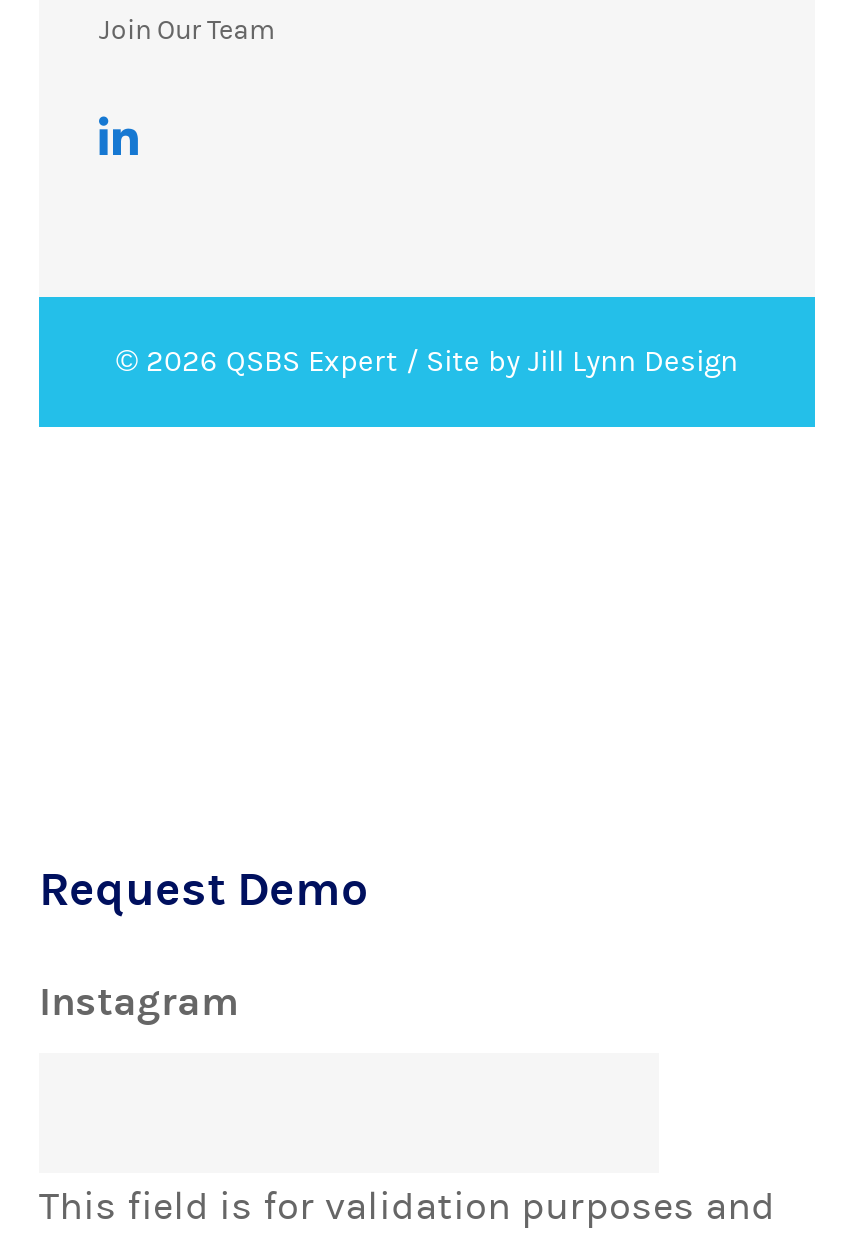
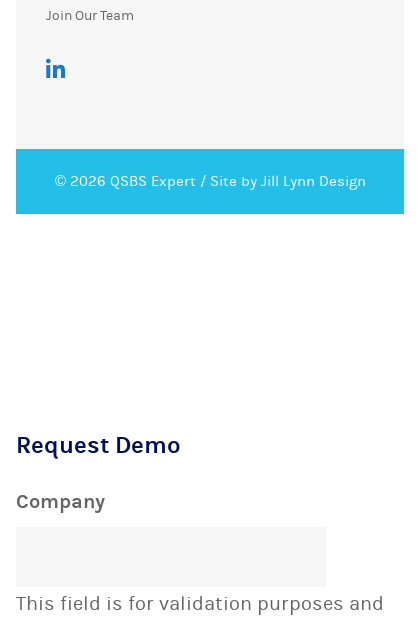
- Instagram
+ Company
